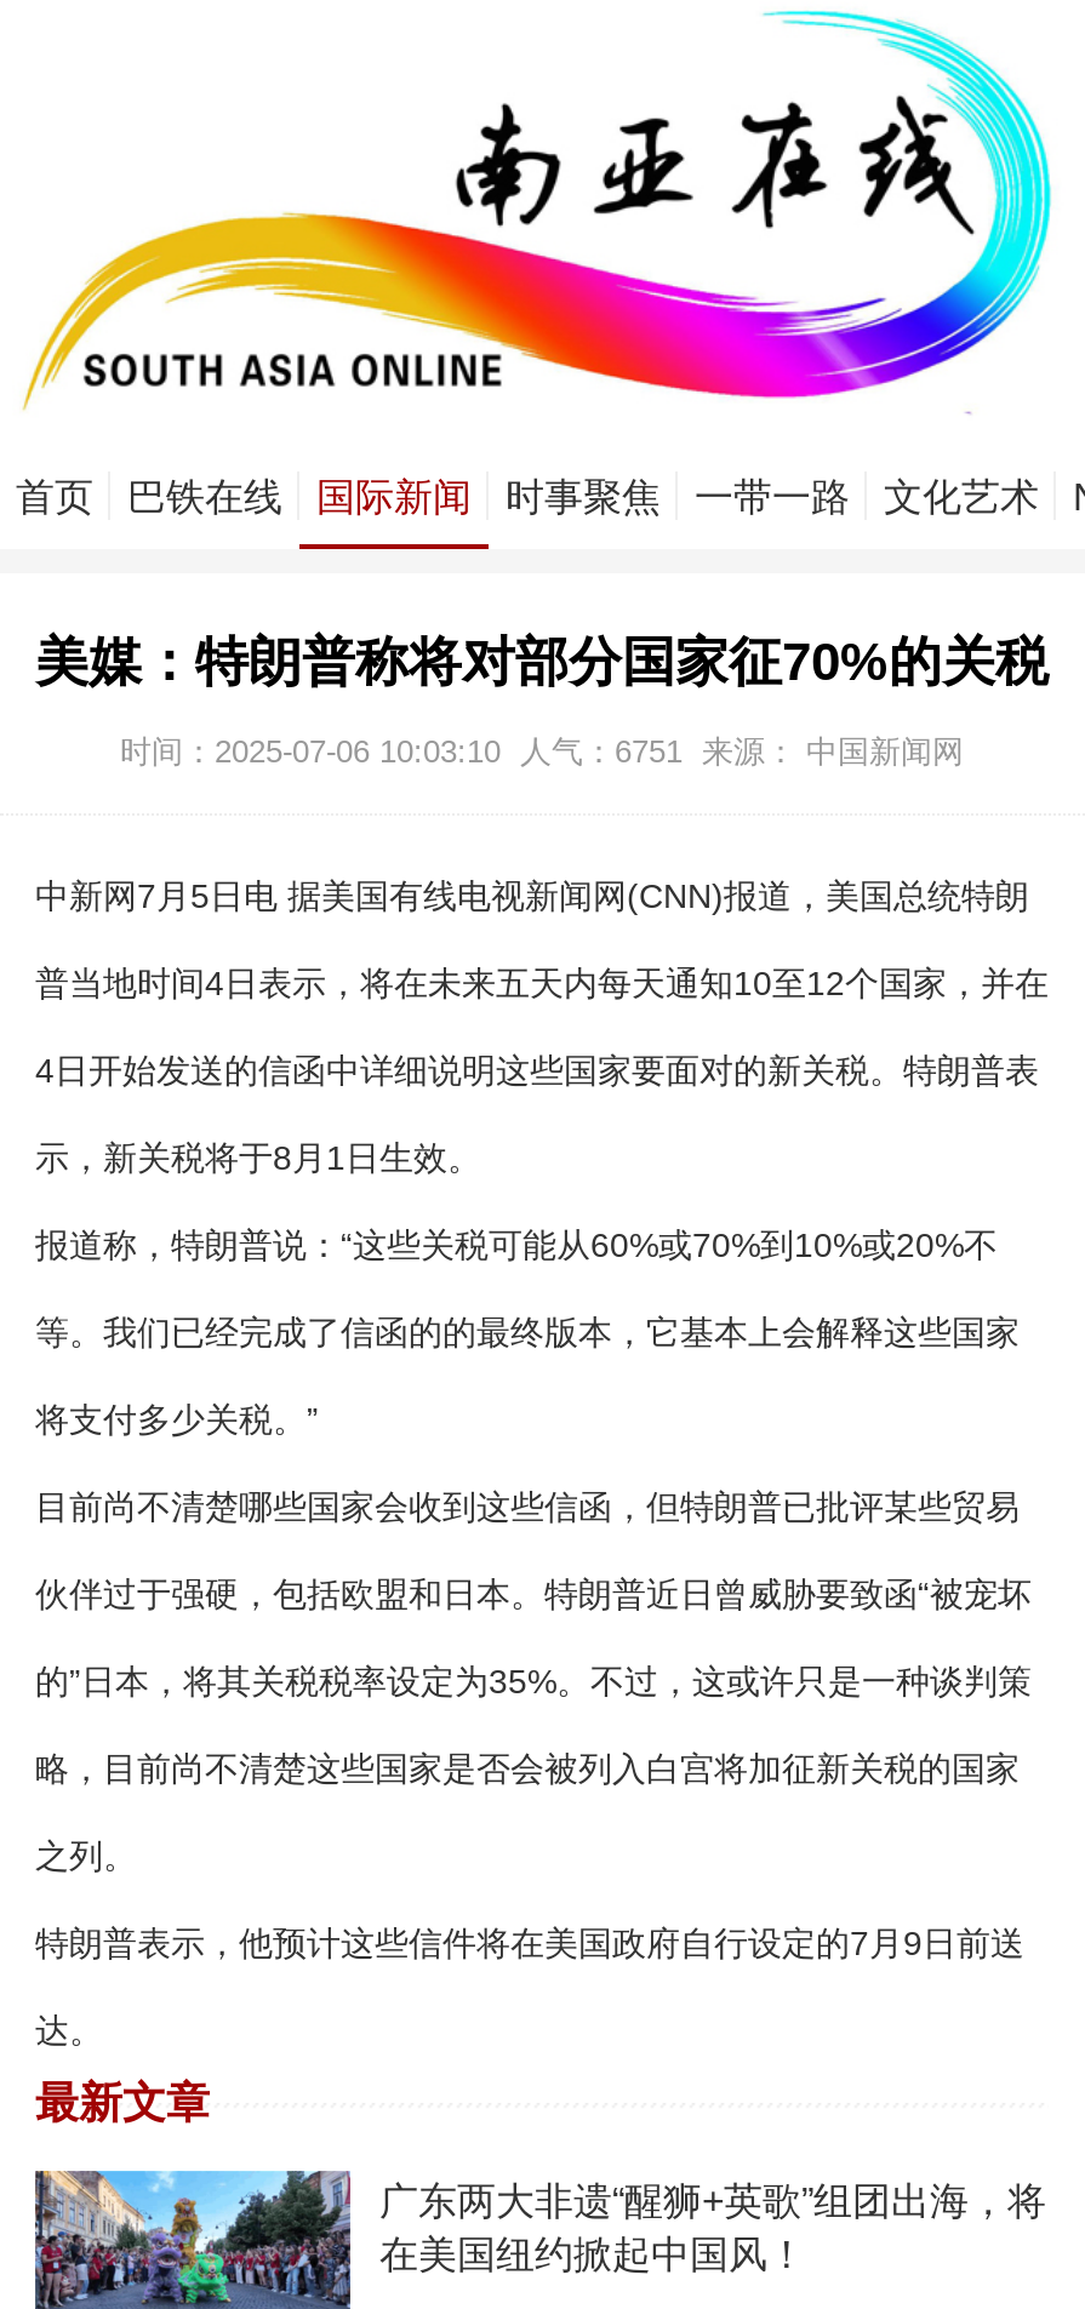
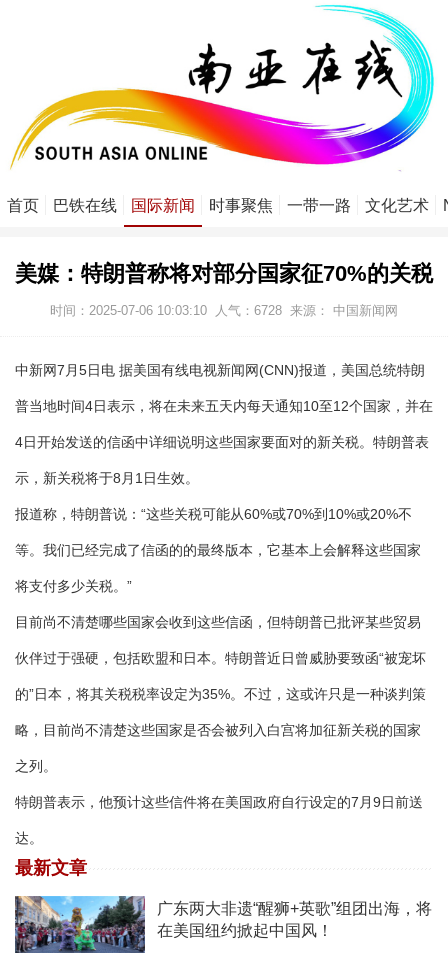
- 时间：2025-07-06 10:03:10 人气：6751 来源： 中国新闻网
+ 时间：2025-07-06 10:03:10 人气：6728 来源： 中国新闻网
